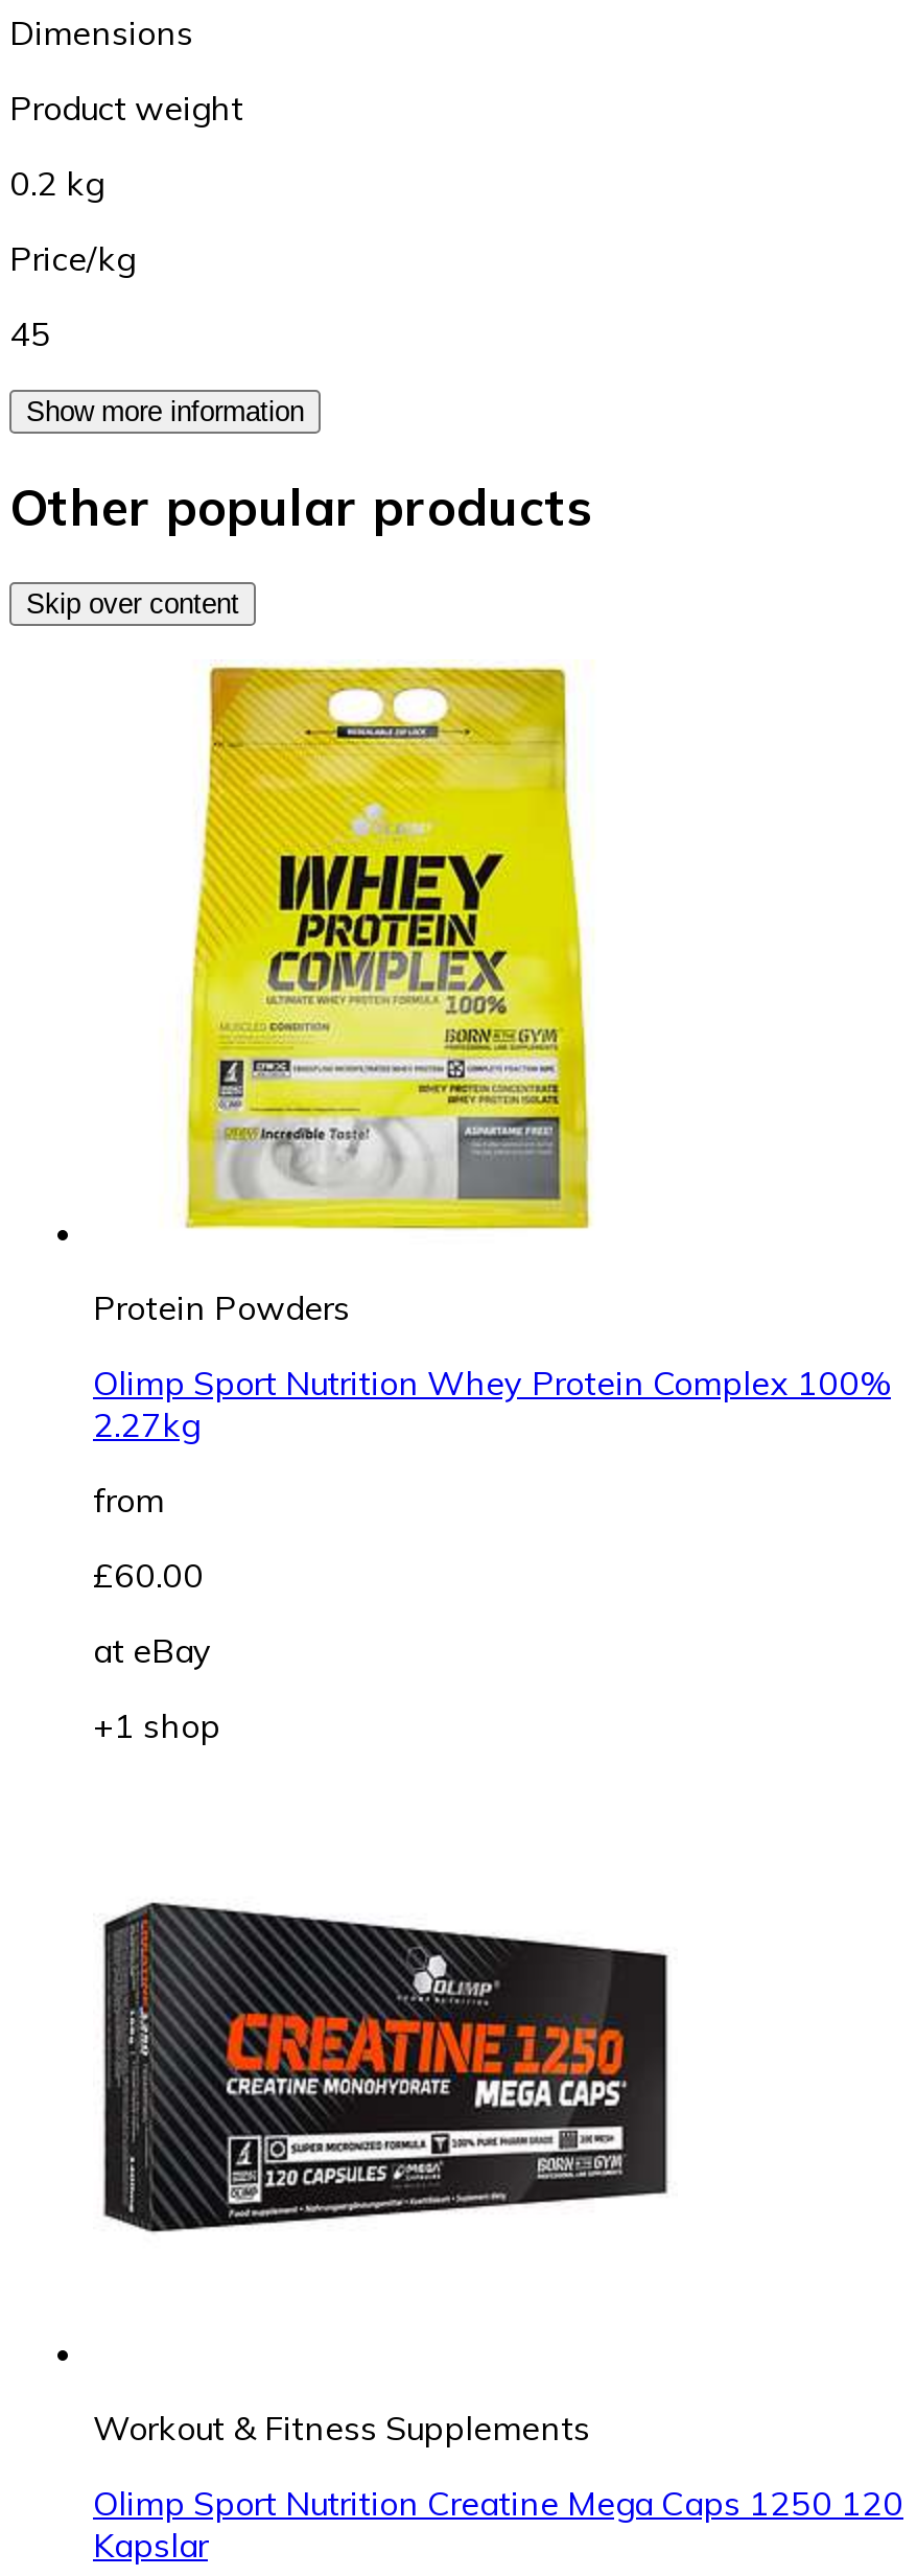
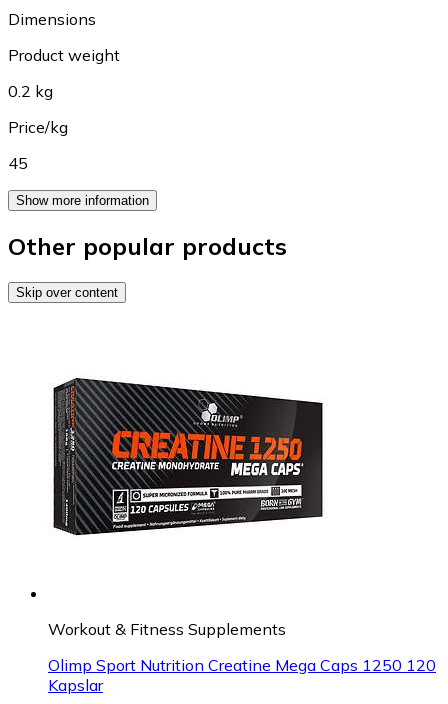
- [image]
- Protein Powders
- Olimp Sport Nutrition Whey Protein Complex 100%
- 2.27kg
- from
- £60.00
- at eBay
- +1 shop
